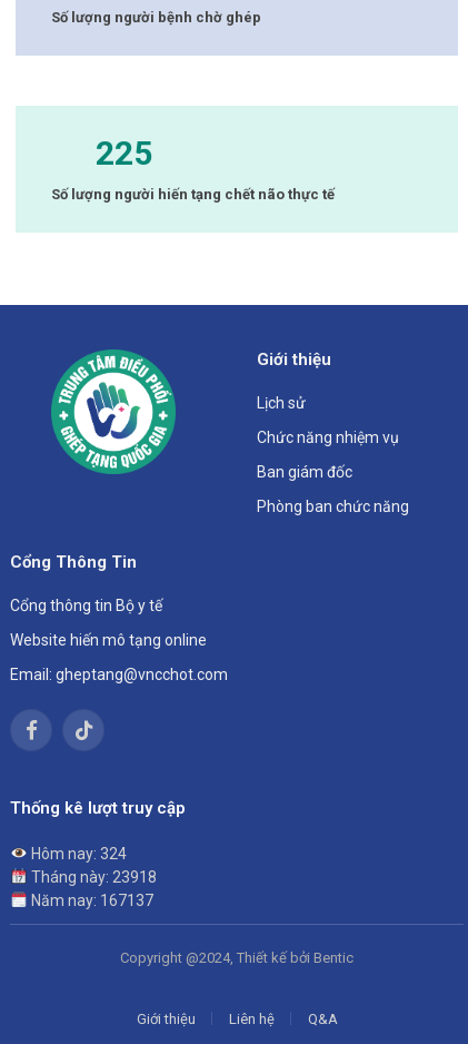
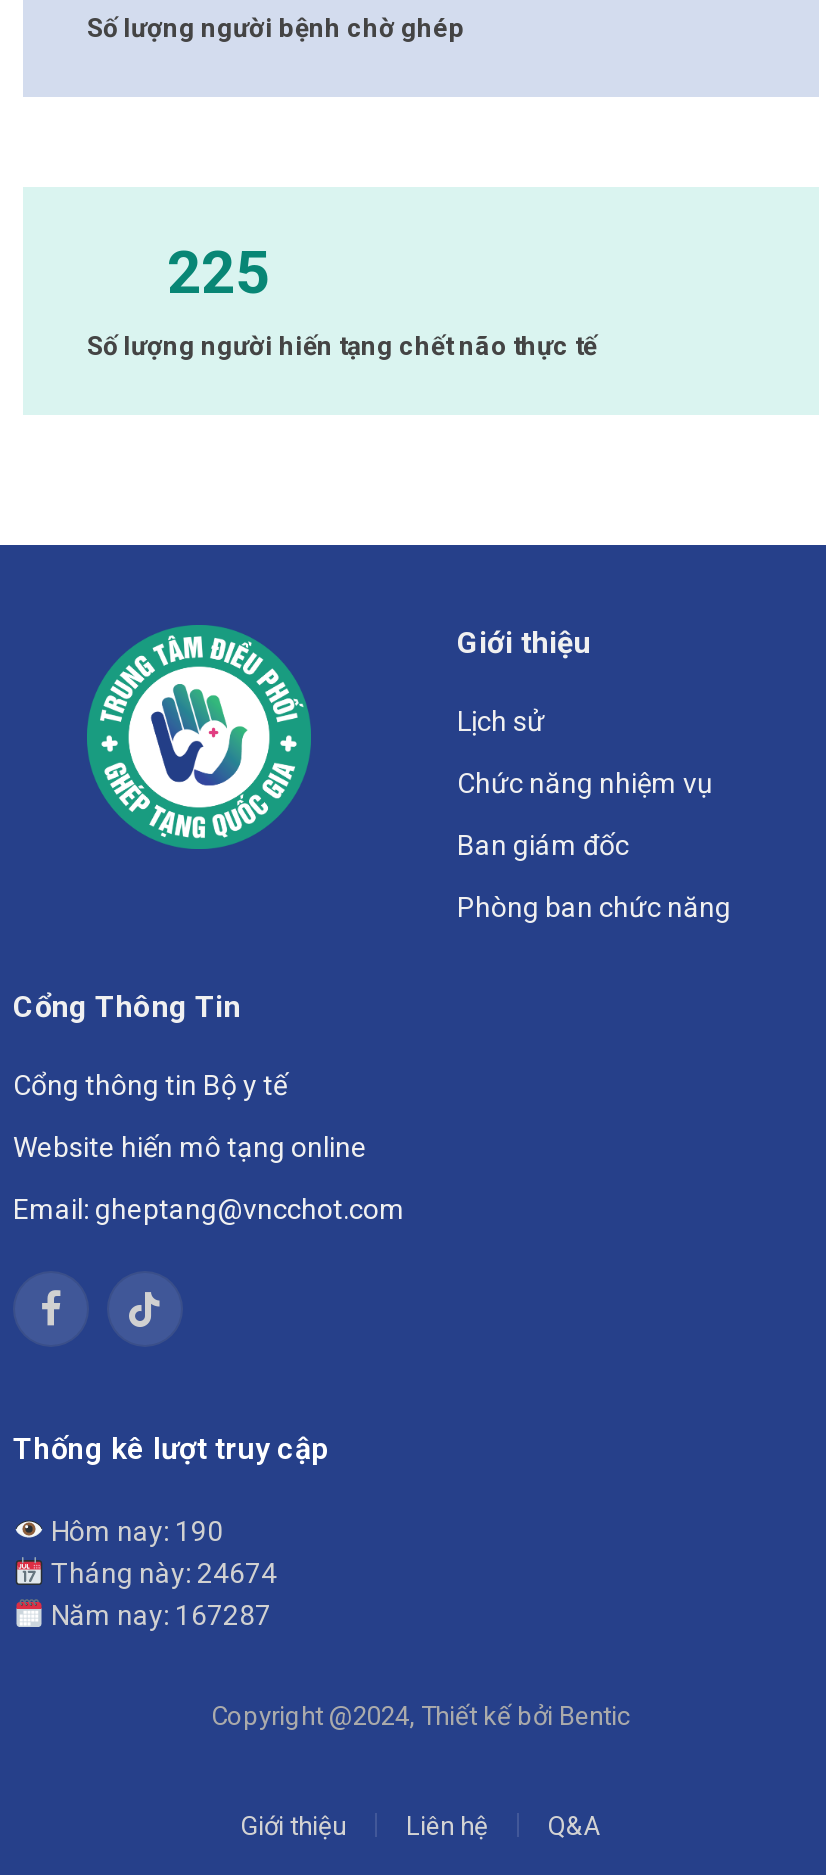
- Hôm nay: 324
+ Hôm nay: 190

- Tháng này: 23918
+ Tháng này: 24674

- Năm nay: 167137
+ Năm nay: 167287
